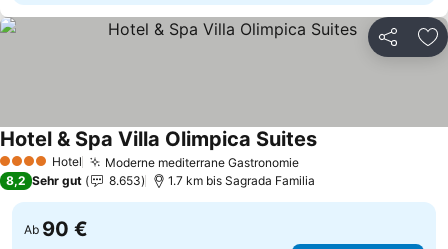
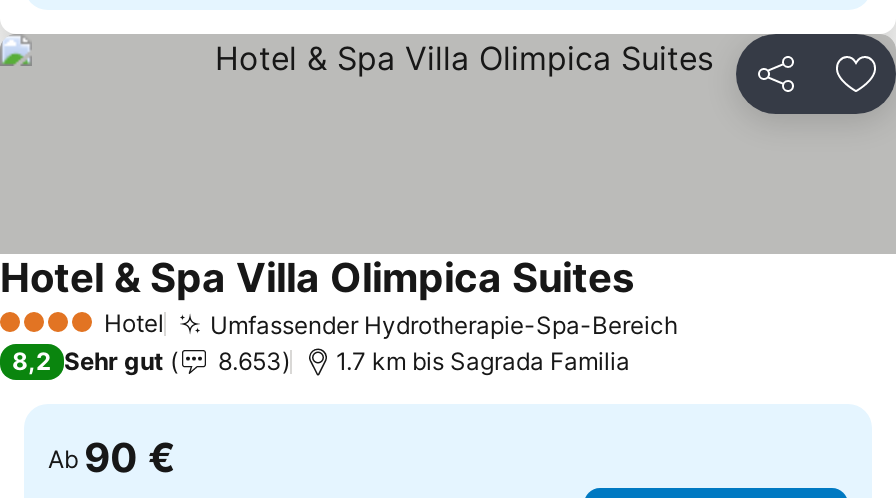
- Moderne mediterrane Gastronomie
+ Umfassender Hydrotherapie-Spa-Bereich
